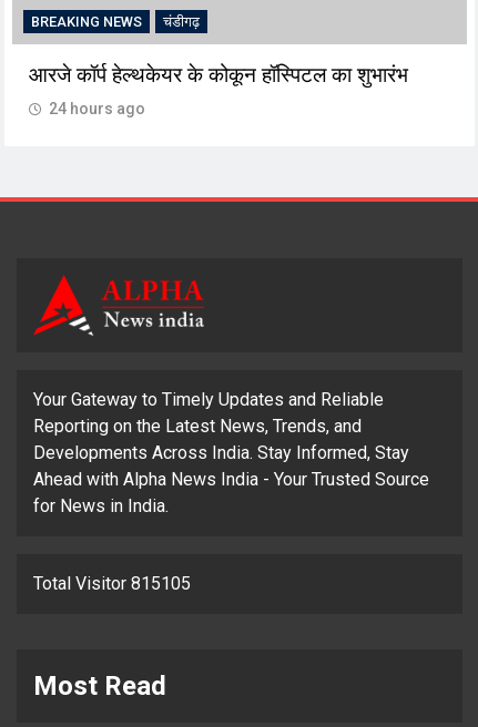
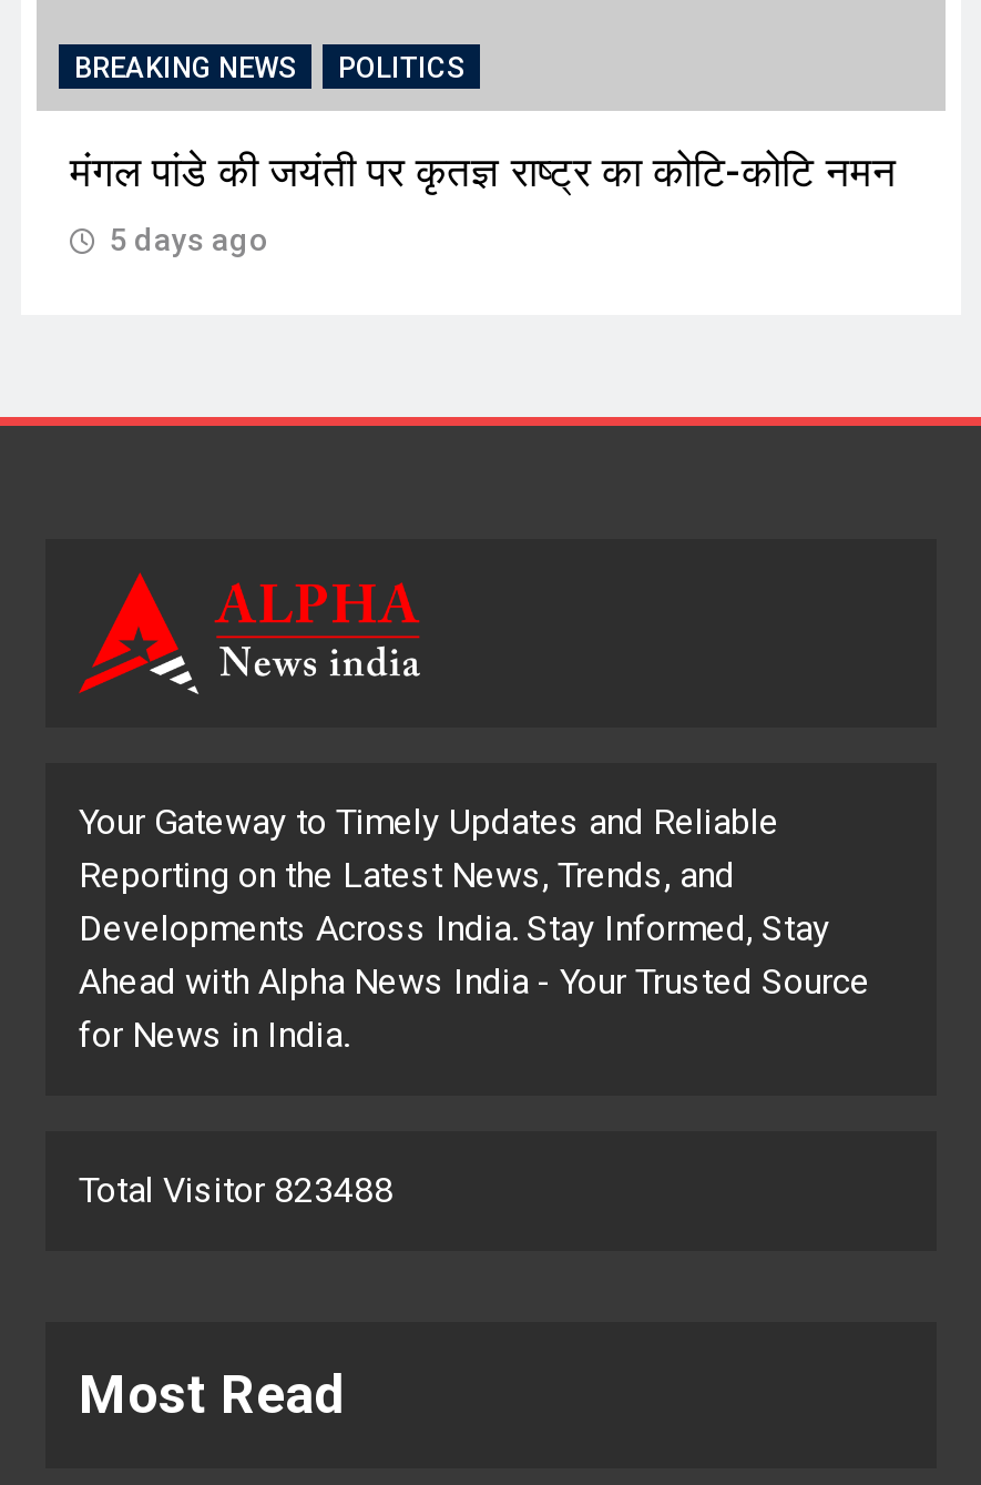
- चंडीगढ़
+ POLITICS

- आरजे कॉर्प हेल्थकेयर के कोकून हॉस्पिटल का शुभारंभ
+ मंगल पांडे की जयंती पर कृतज्ञ राष्ट्र का कोटि-कोटि नमन

- 24 hours ago
+ 5 days ago

- Total Visitor 815105
+ Total Visitor 823488
